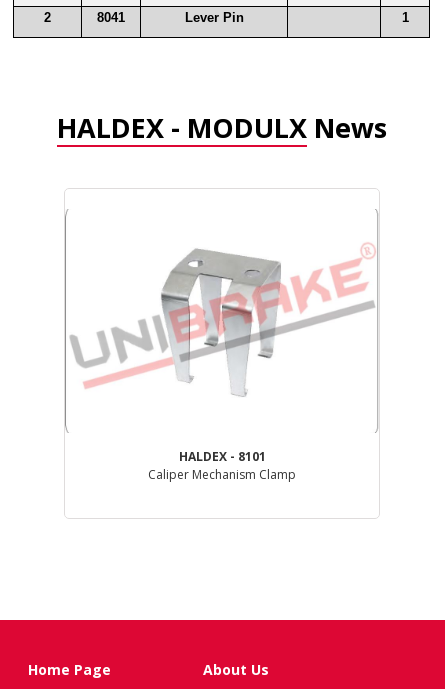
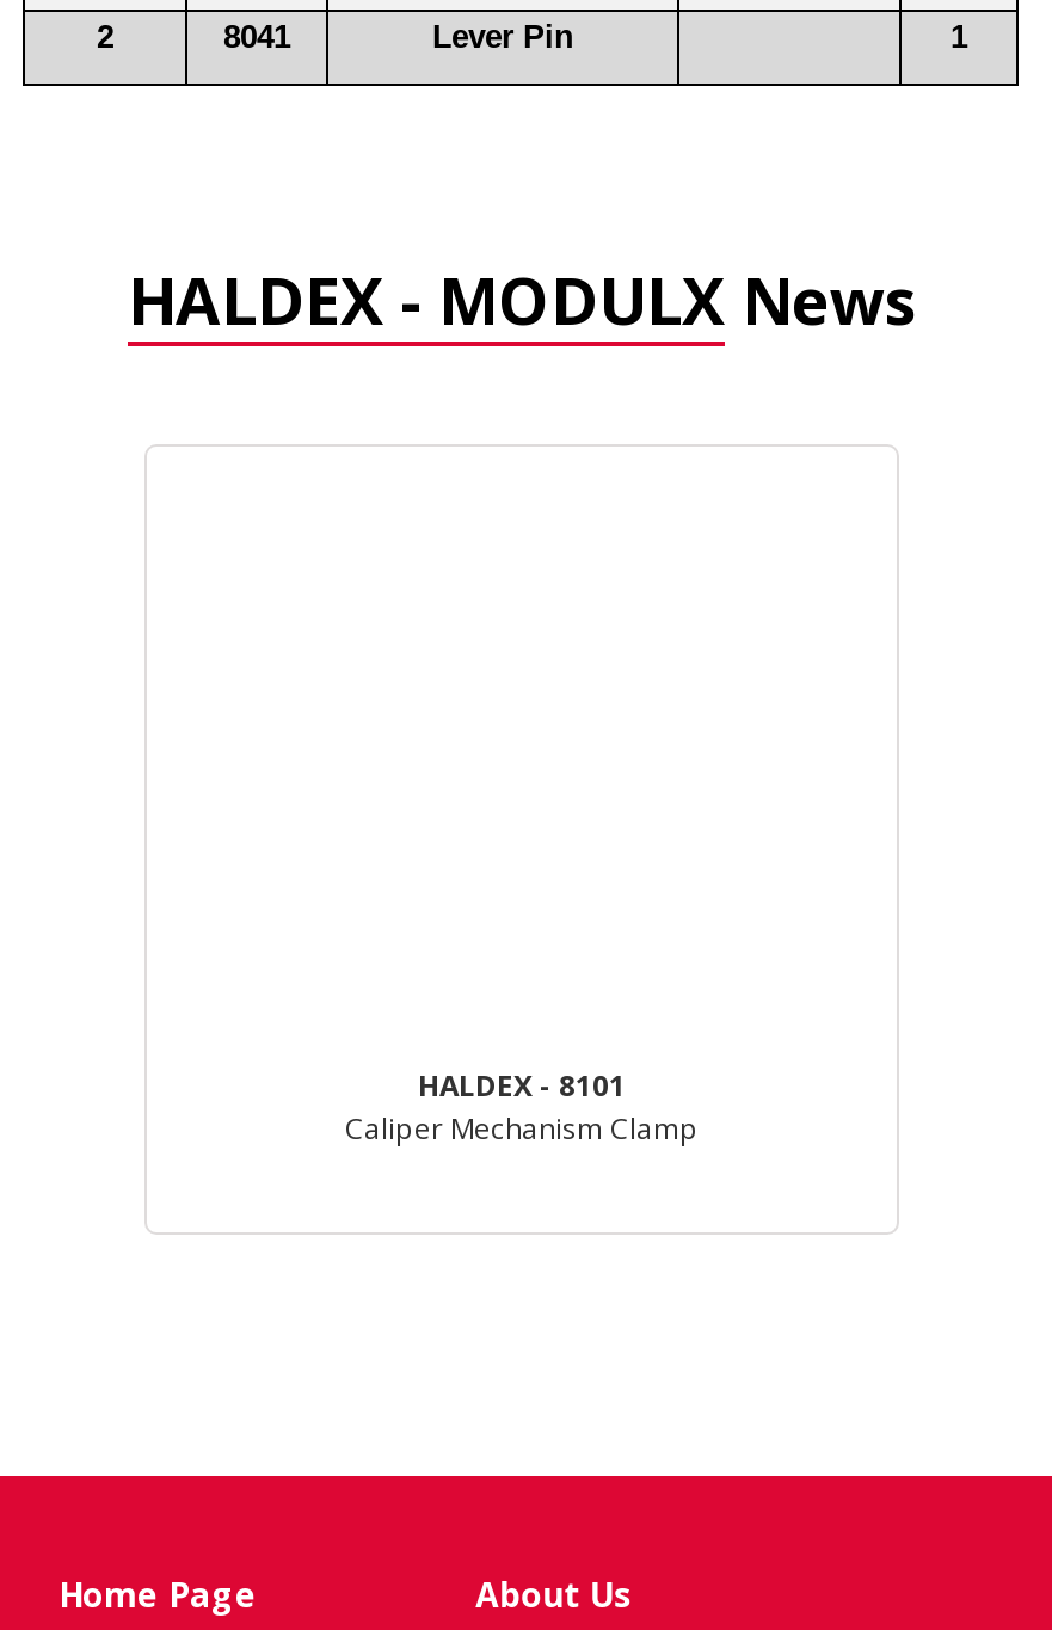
- [image]
